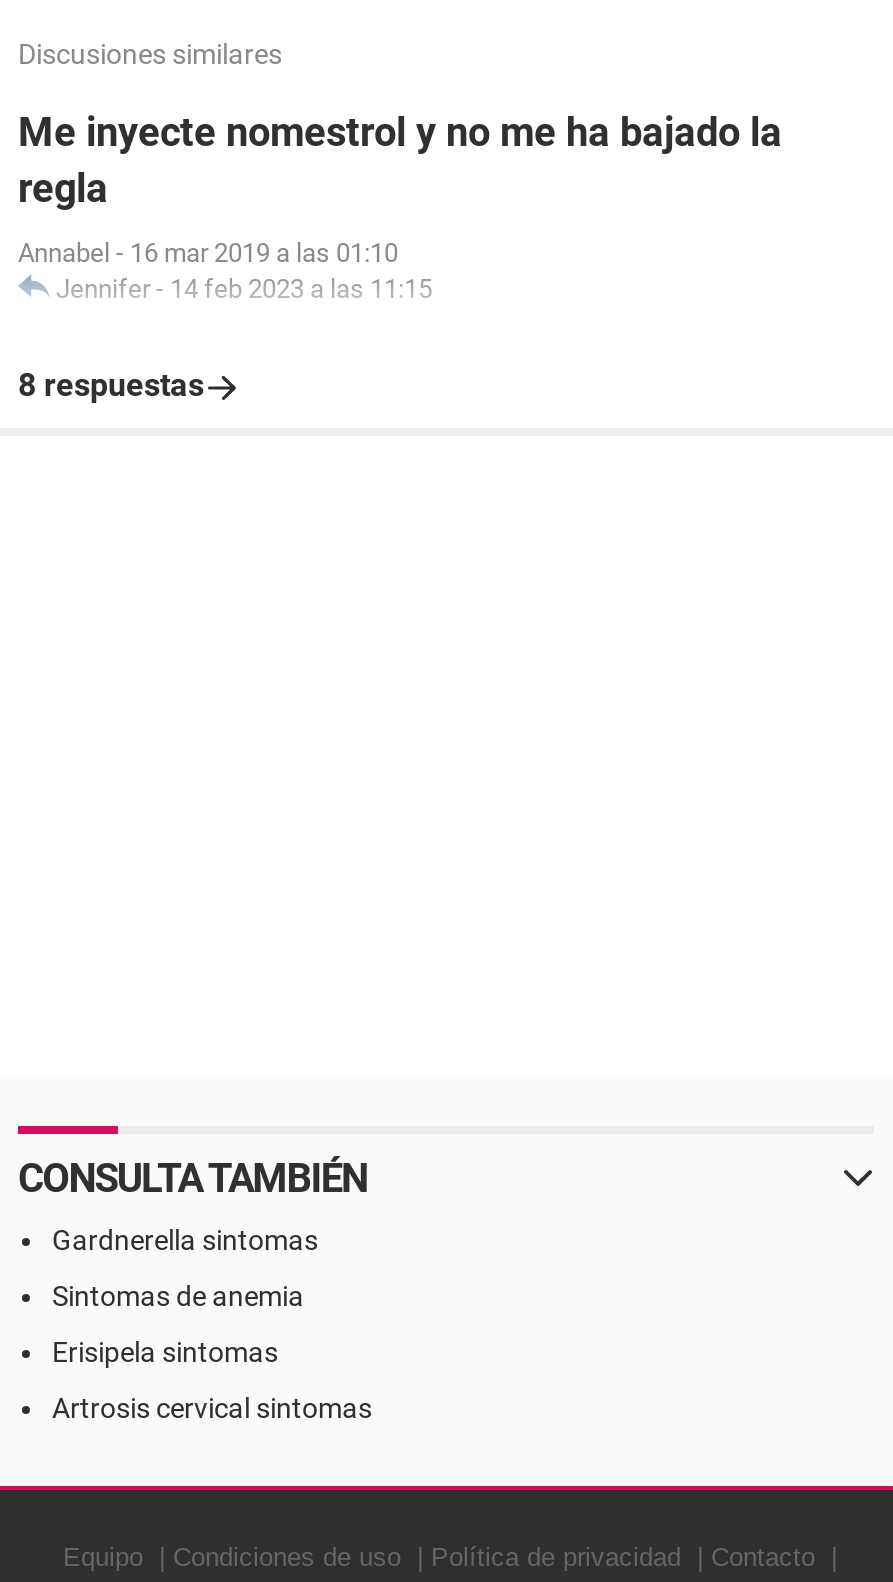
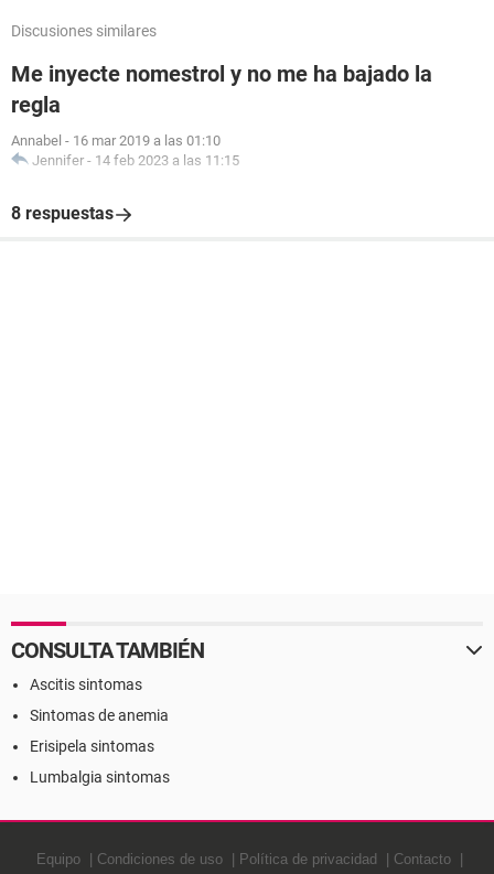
- Gardnerella sintomas
+ Ascitis sintomas

- Artrosis cervical sintomas
+ Lumbalgia sintomas
